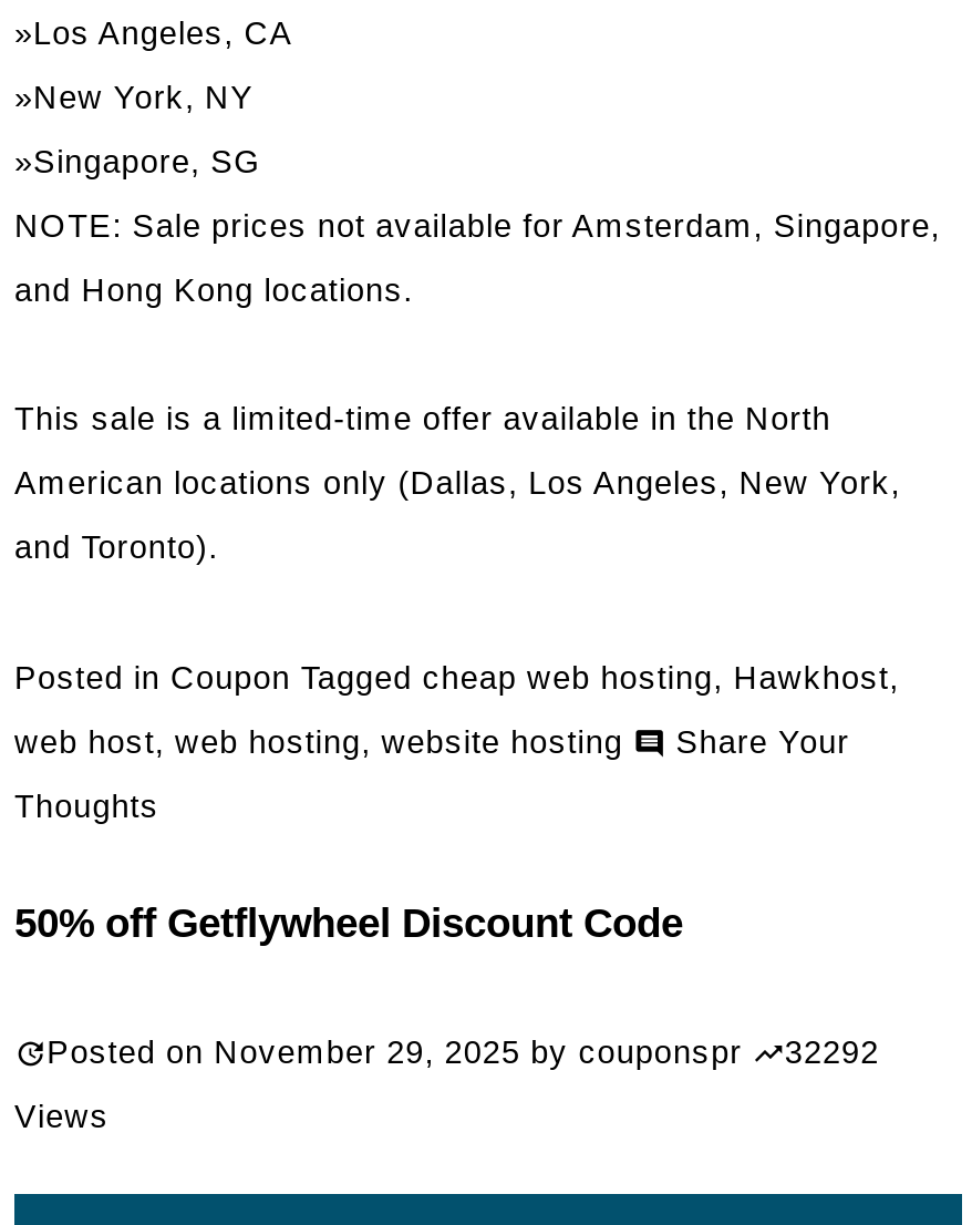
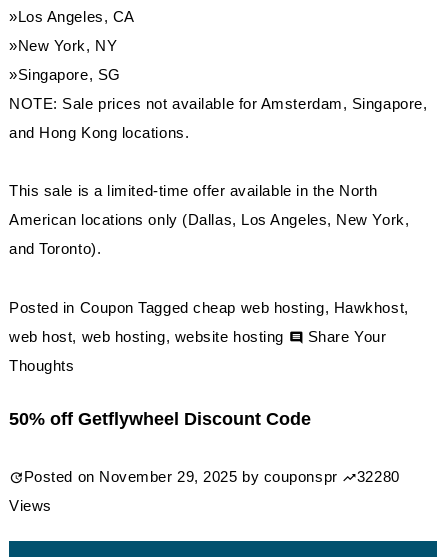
- 32292
+ 32280
